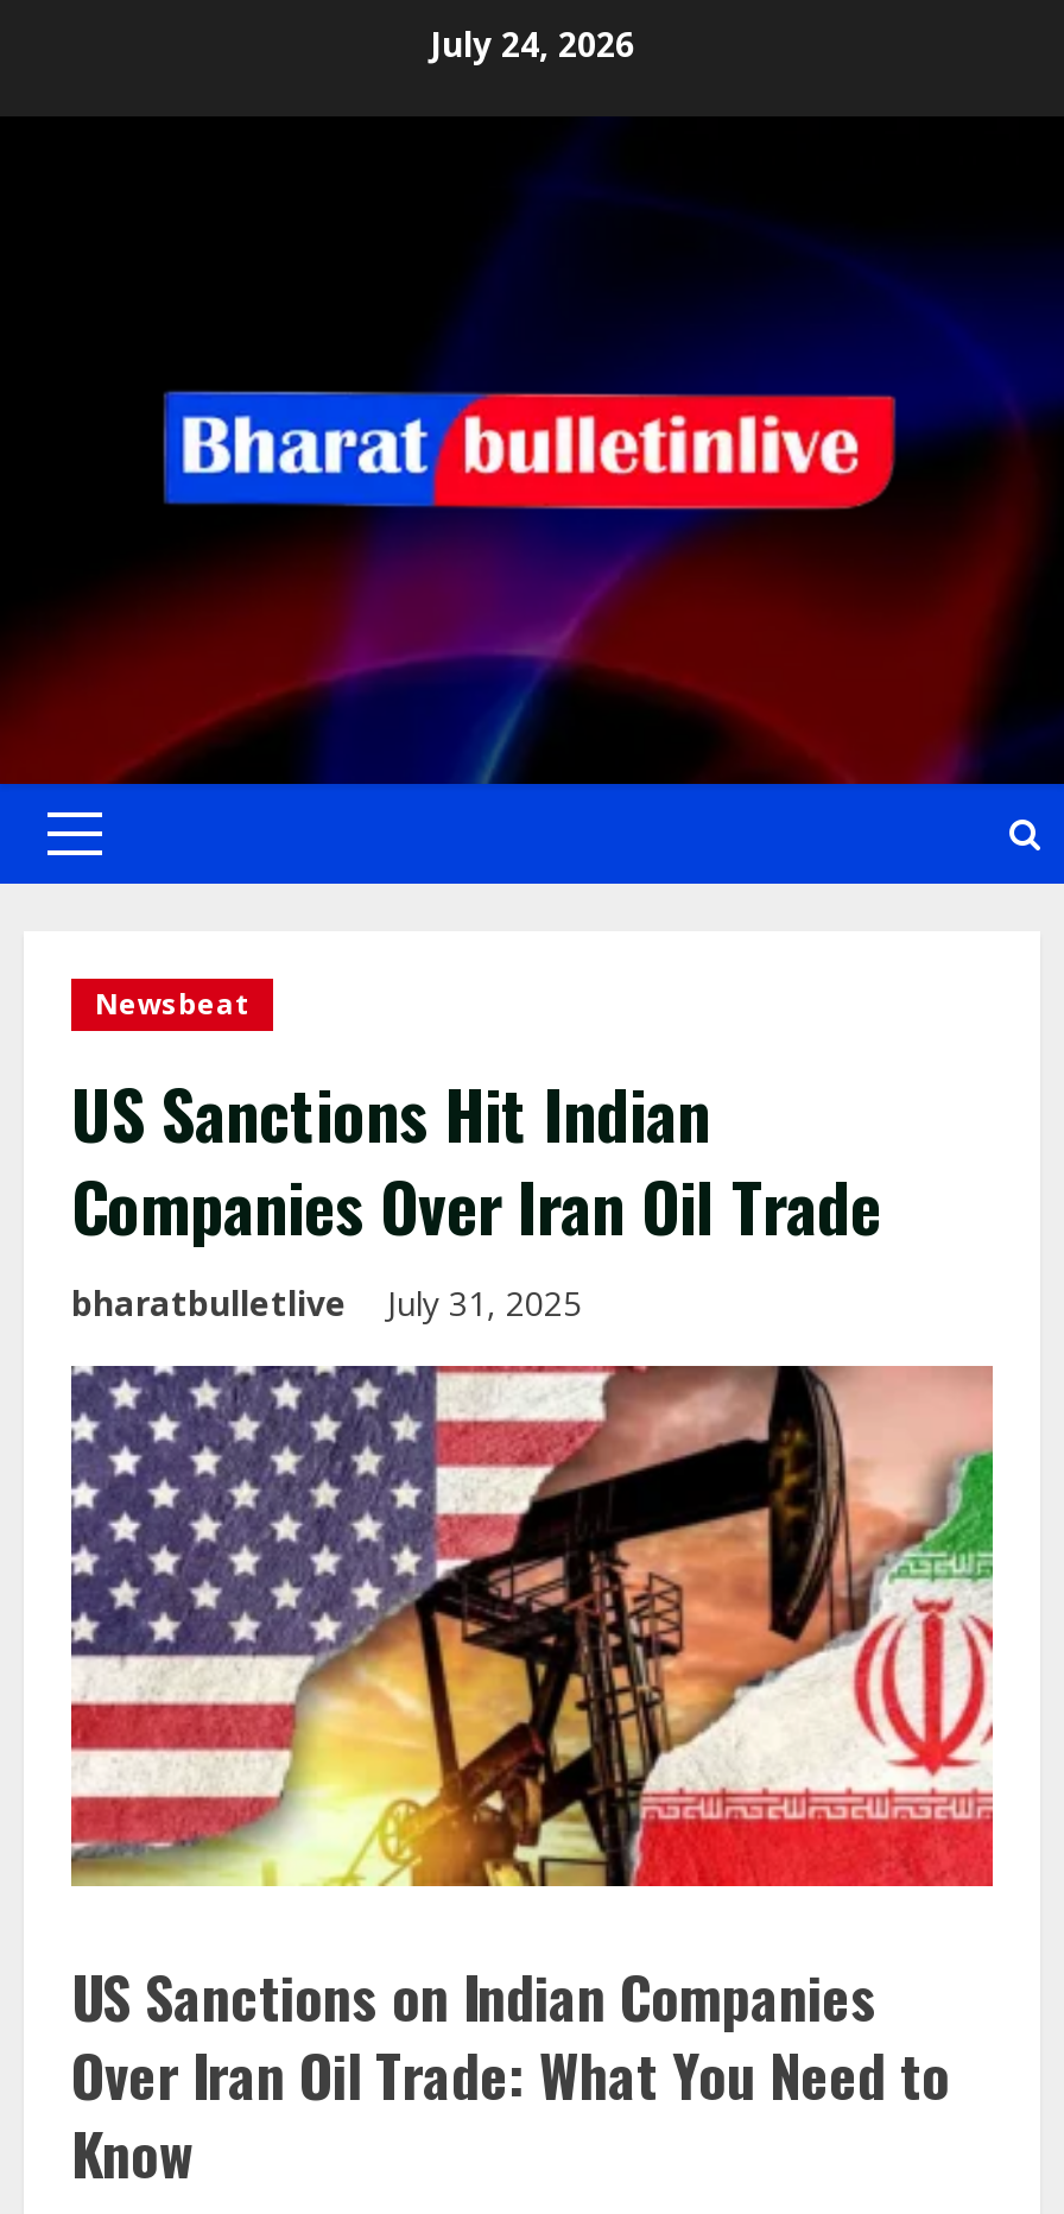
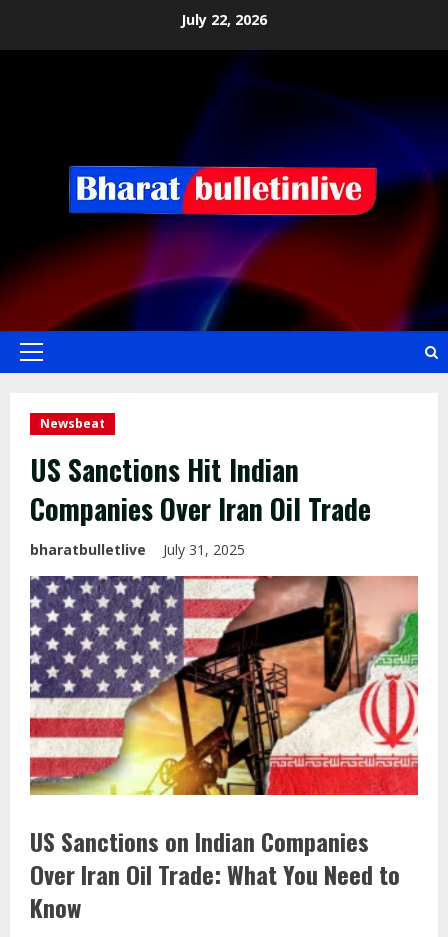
- July 24, 2026
+ July 22, 2026
